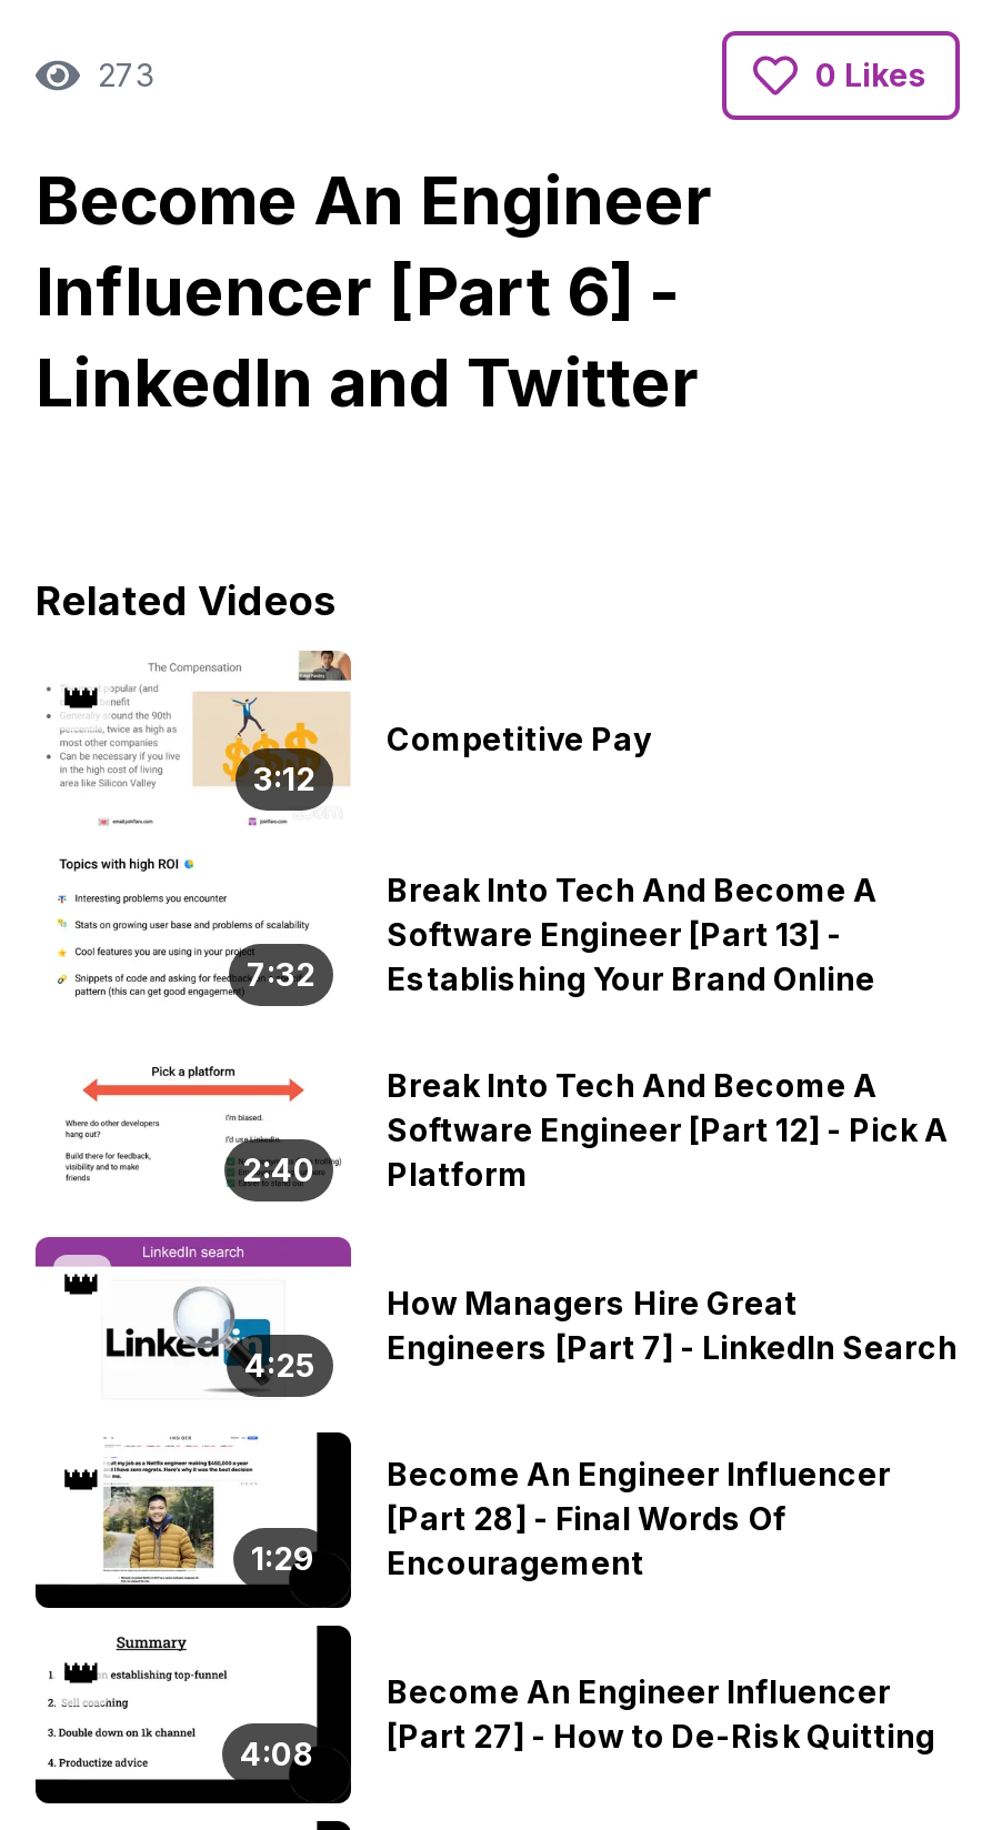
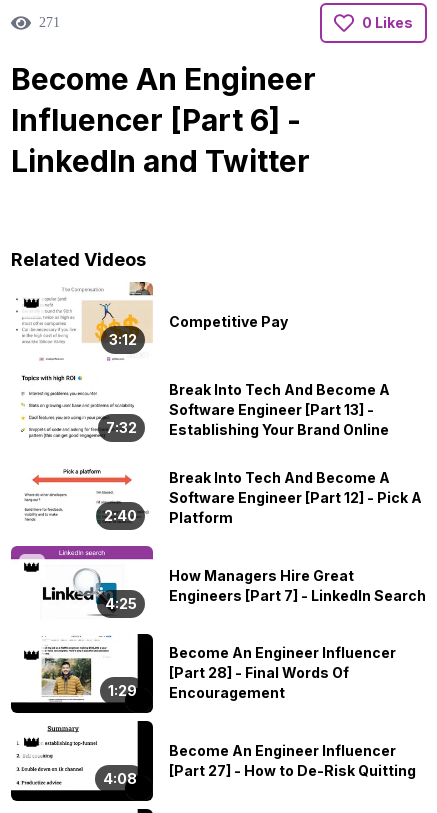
- 273
+ 271
